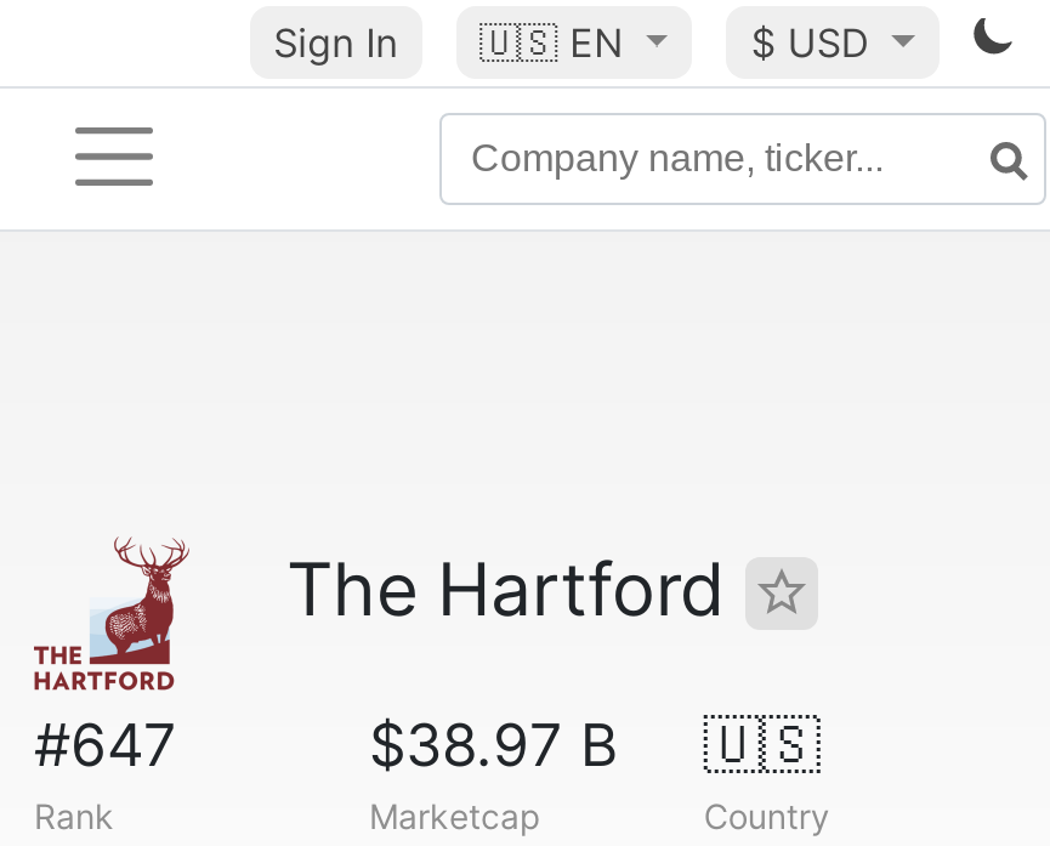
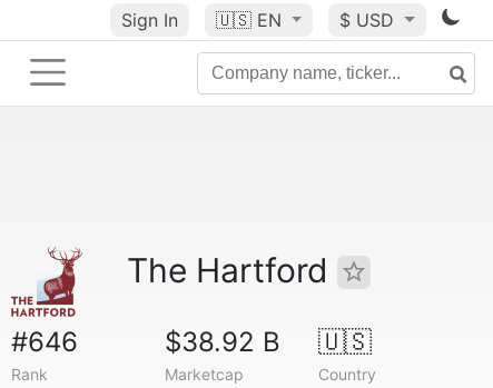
- #647
+ #646

- $38.97 B
+ $38.92 B
